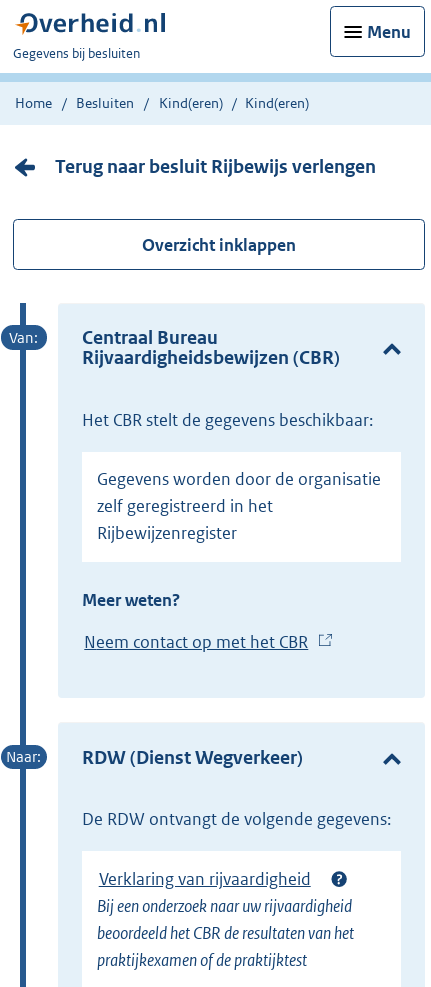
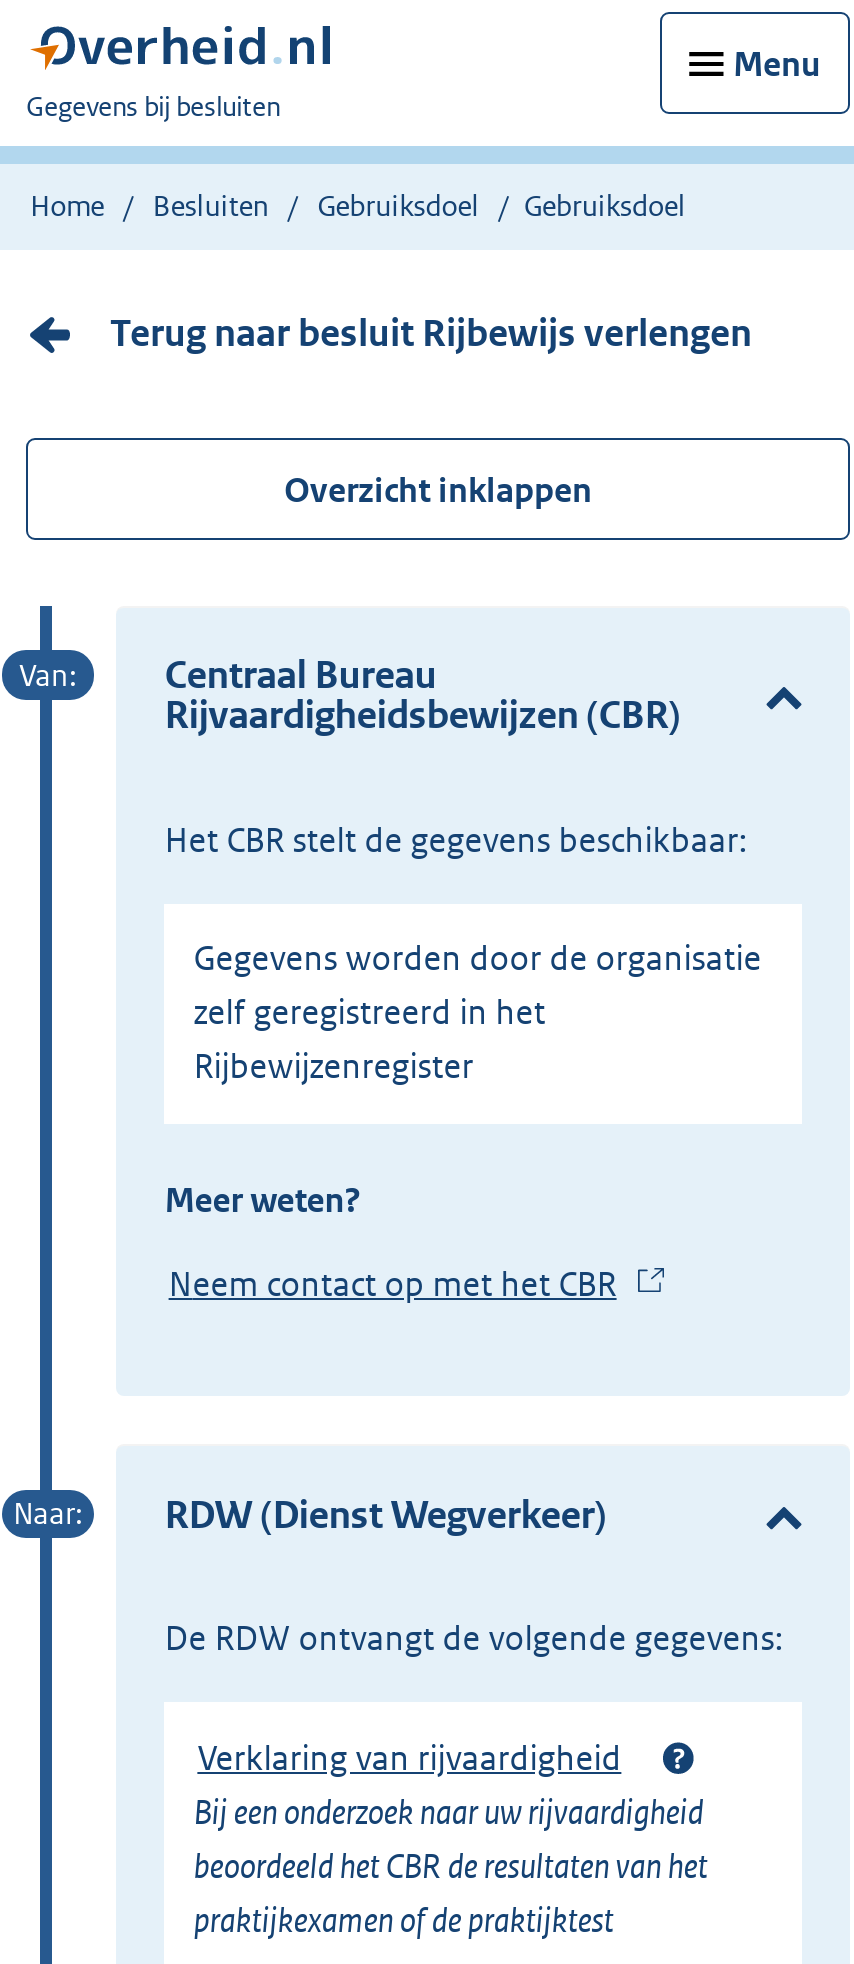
- Kind(eren)
- Kind(eren)
+ Gebruiksdoel
+ Gebruiksdoel
